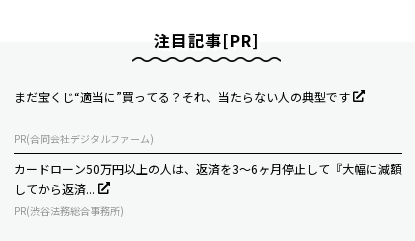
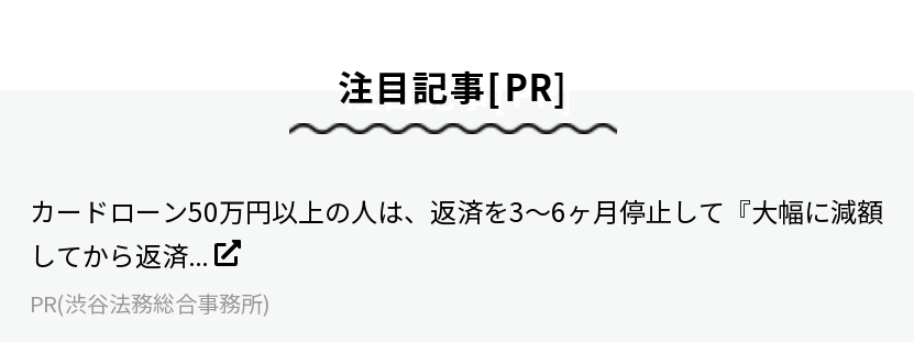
- まだ宝くじ“適当に”買ってる？それ、当たらない人の典型です
- PR(合同会社デジタルファーム)
